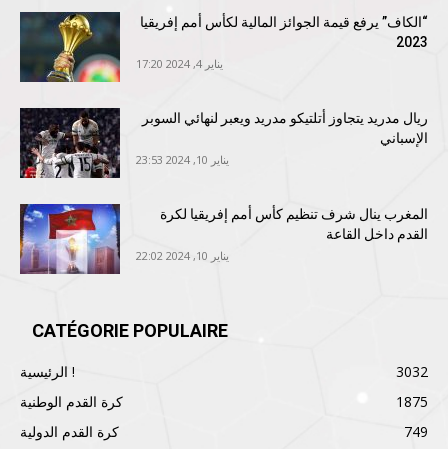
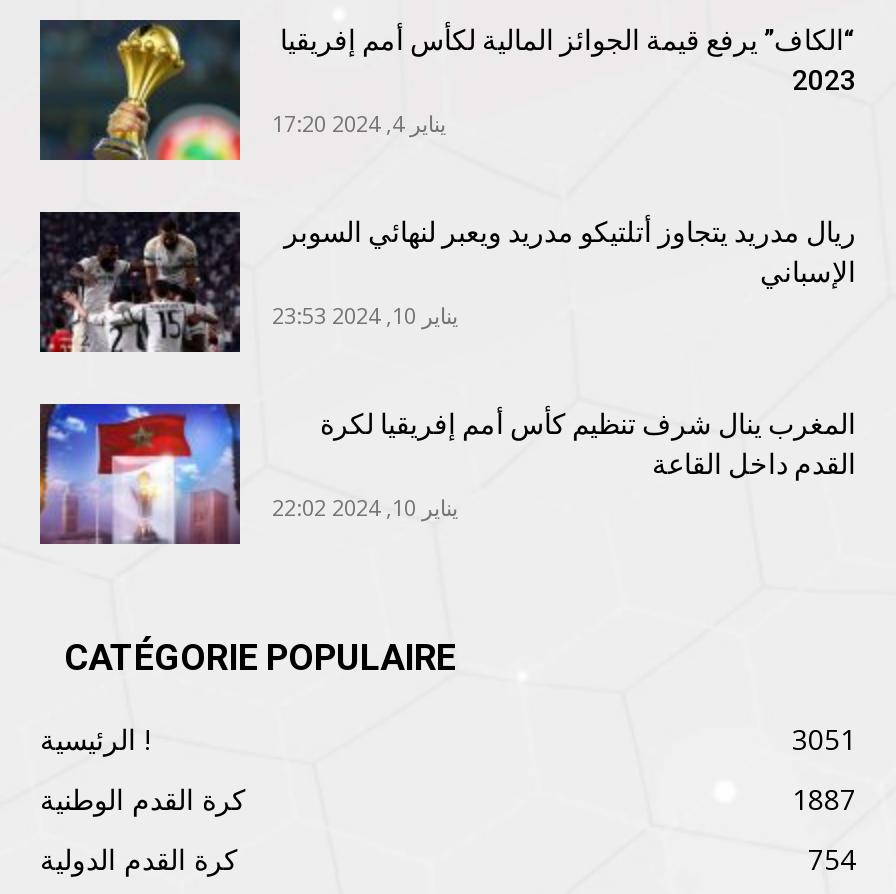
- 3032
+ 3051

- 1875
+ 1887

- 749
+ 754
